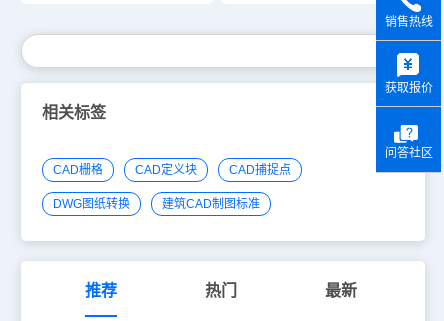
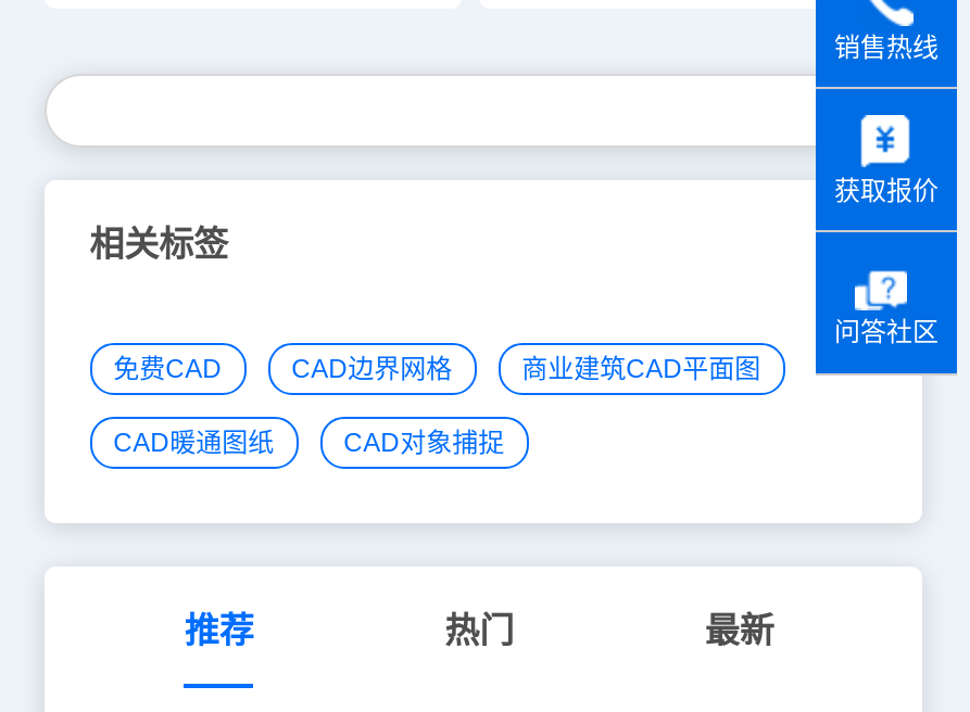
- CAD栅格
- CAD定义块
- CAD捕捉点
+ 免费CAD
+ CAD边界网格
+ 商业建筑CAD平面图

- DWG图纸转换
- 建筑CAD制图标准
+ CAD暖通图纸
+ CAD对象捕捉
